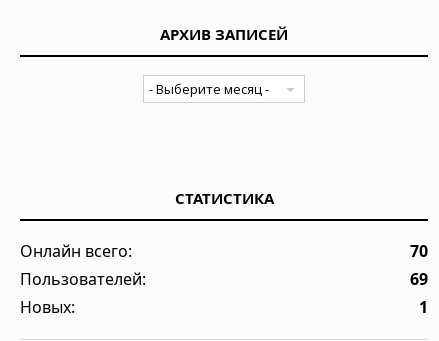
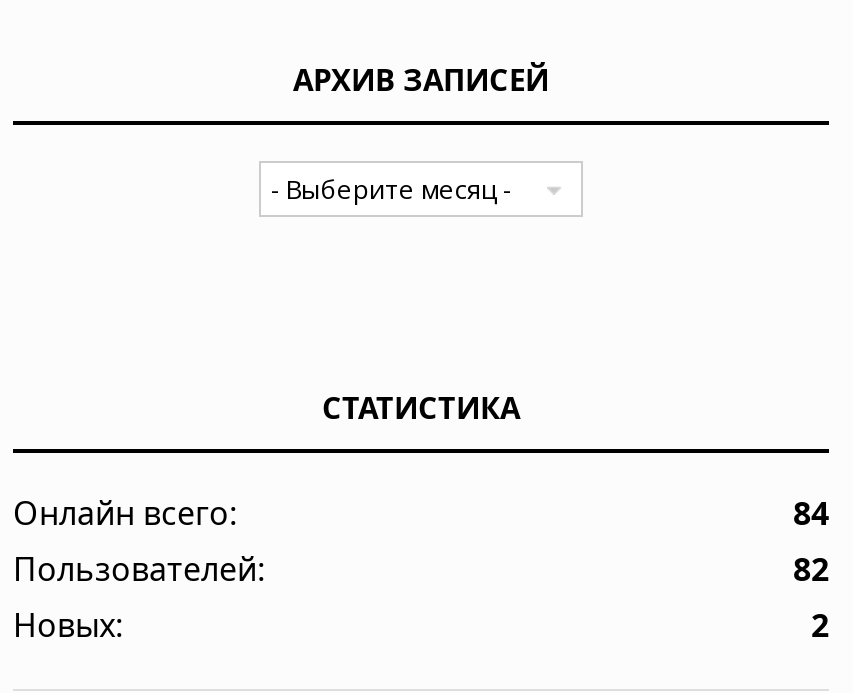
- 70
+ 84

- 69
+ 82

- 1
+ 2
